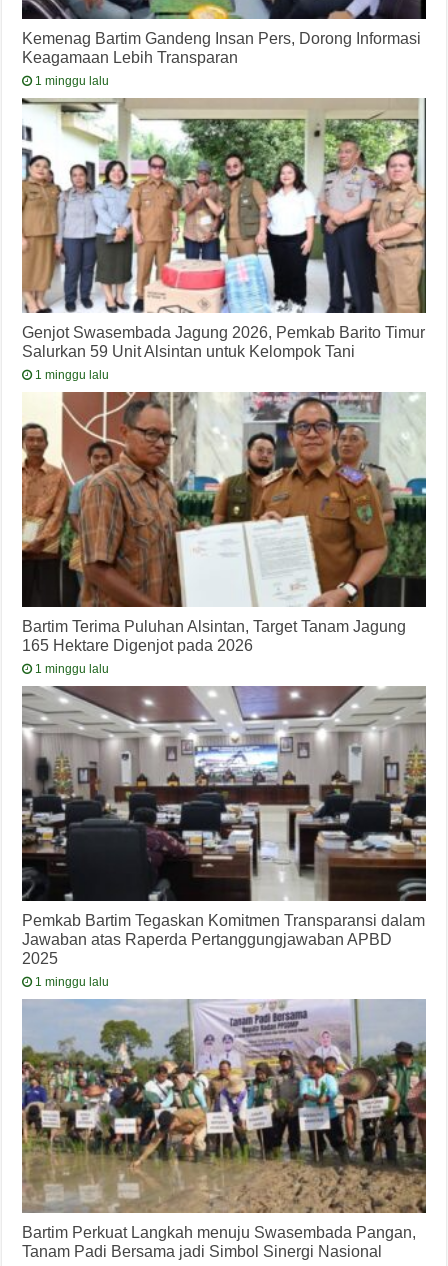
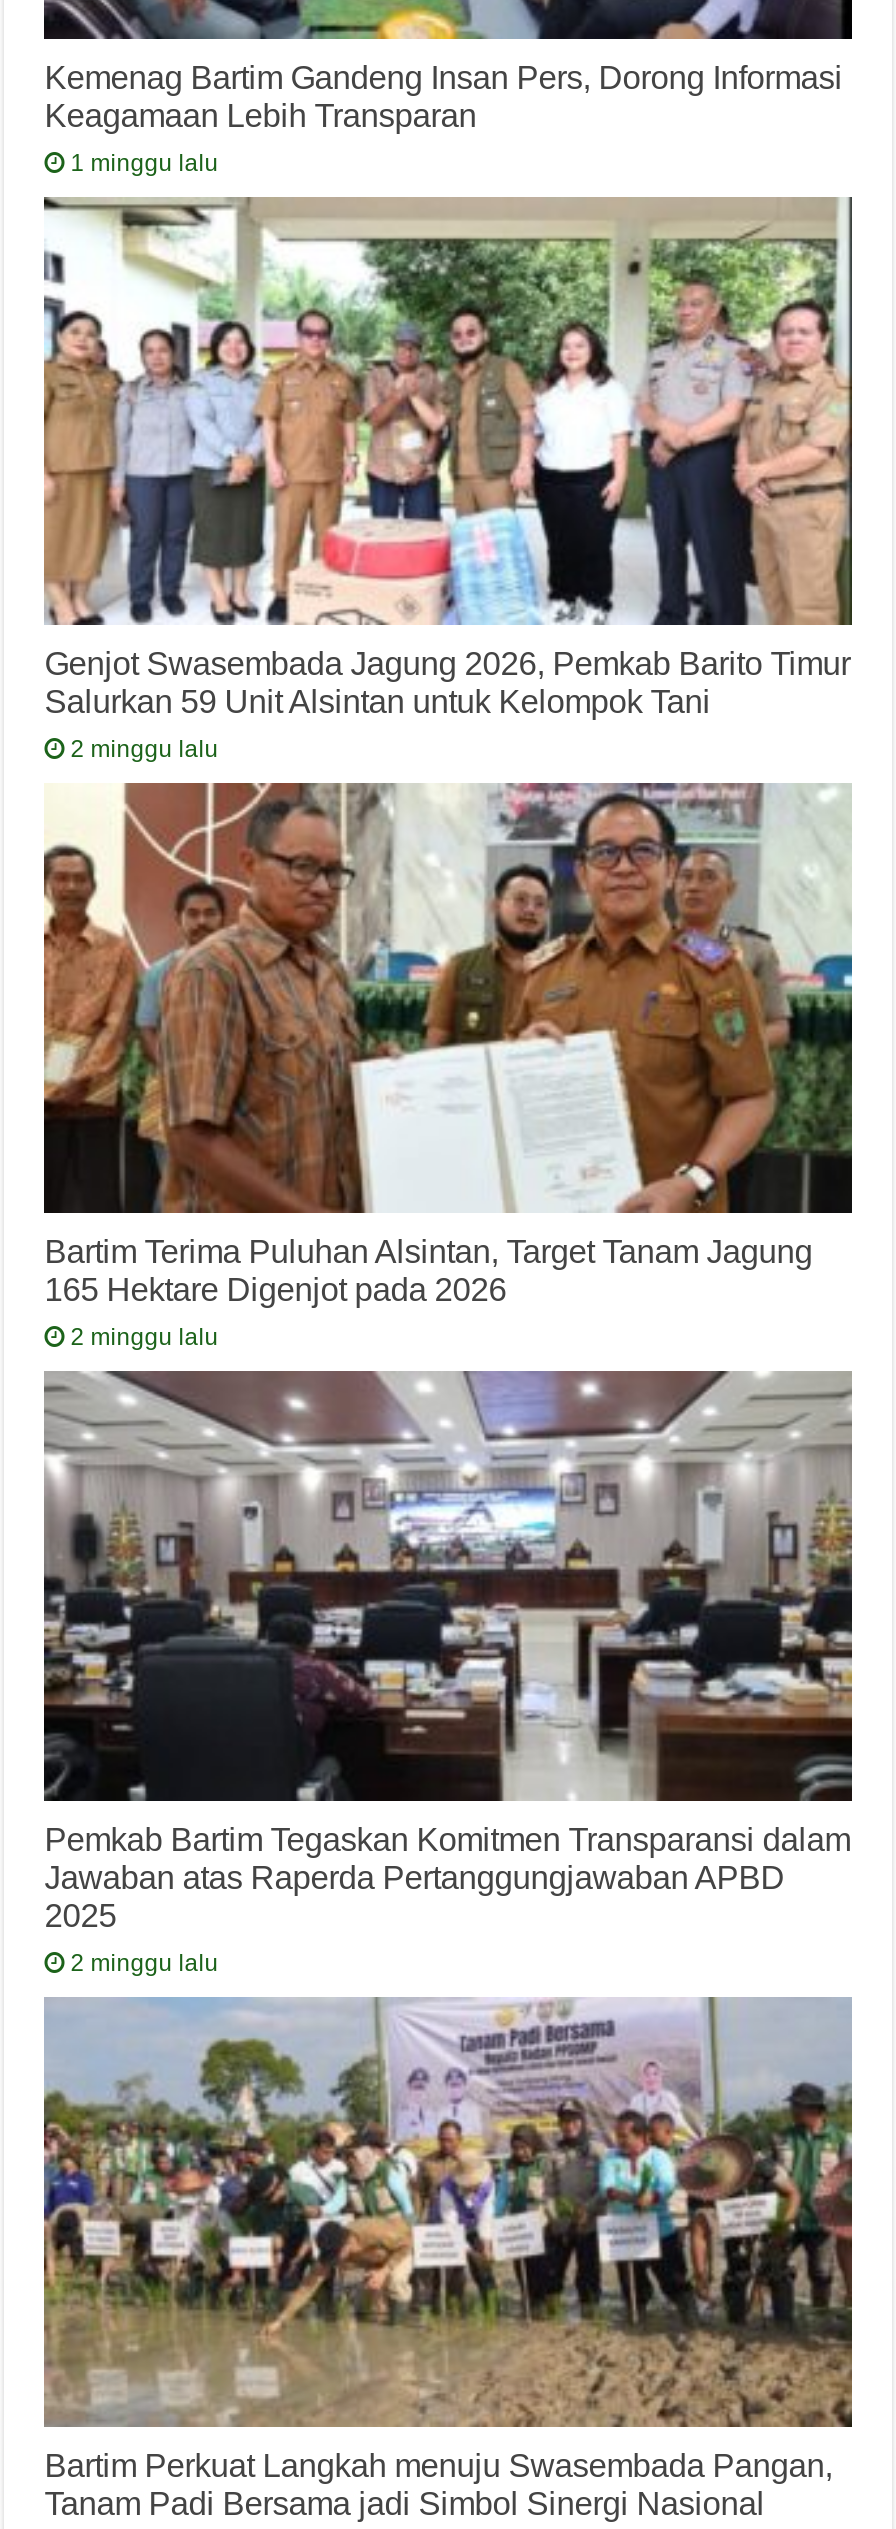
- 1 minggu lalu
+ 2 minggu lalu

- 1 minggu lalu
+ 2 minggu lalu

- 1 minggu lalu
+ 2 minggu lalu
